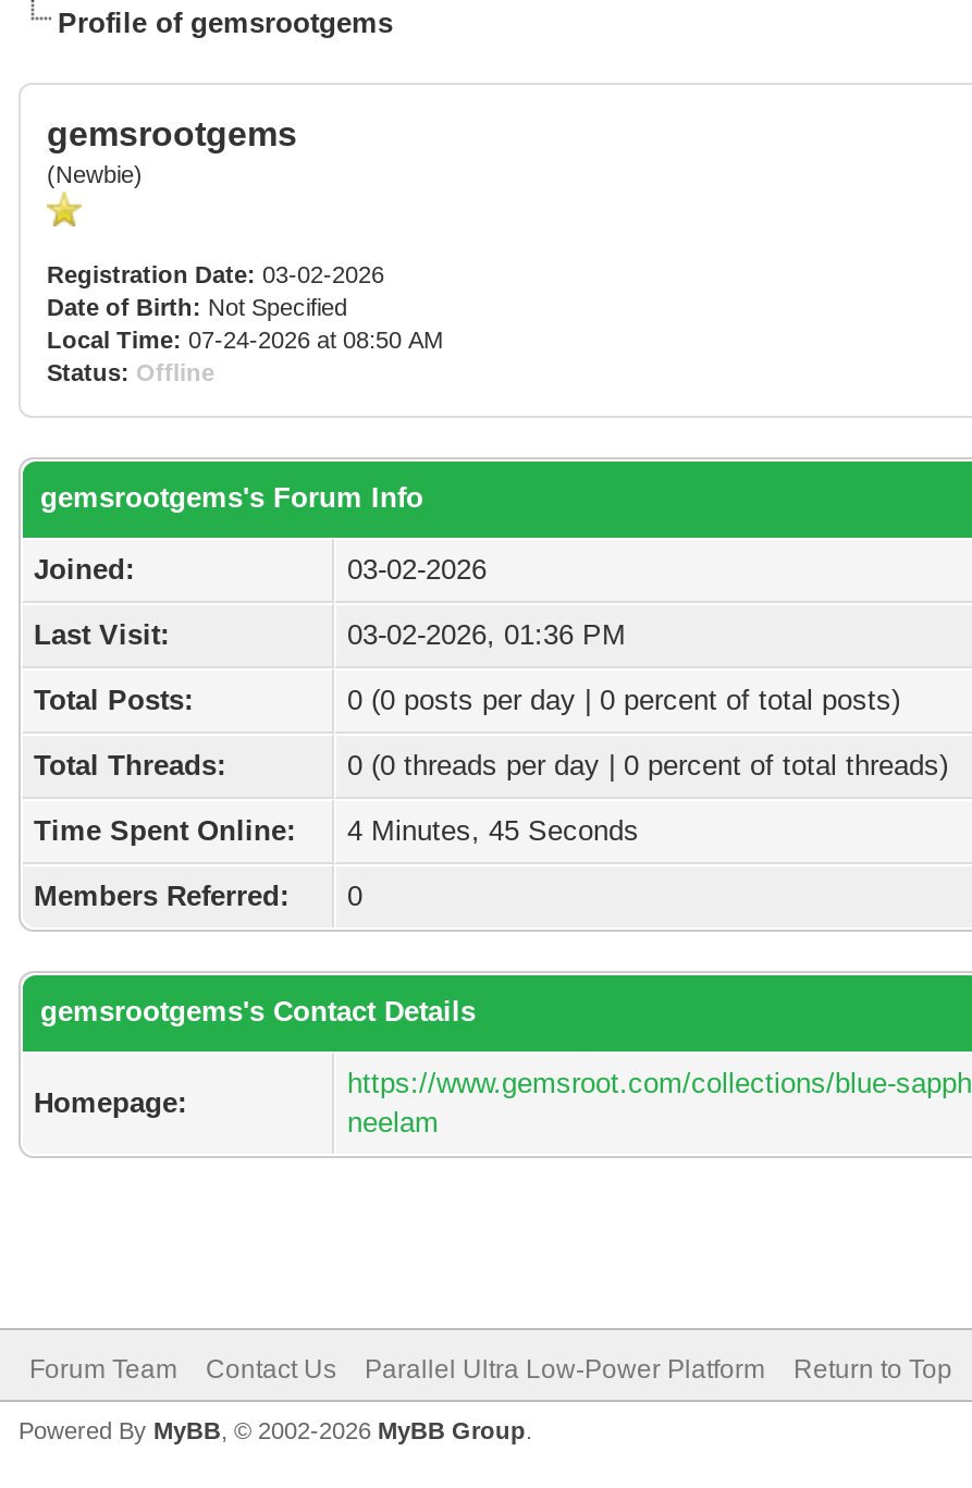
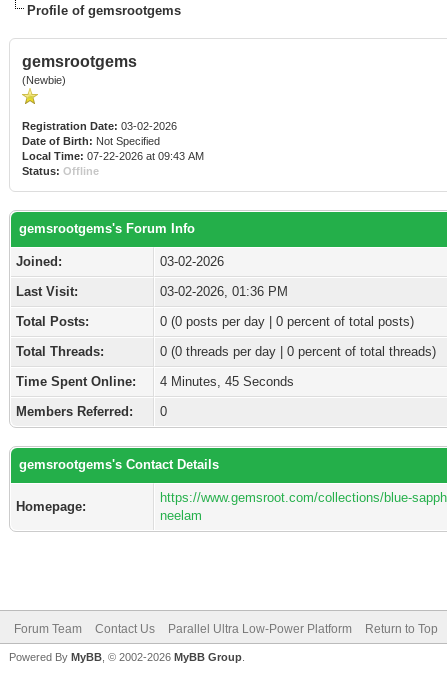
- Local Time: 07-24-2026 at 08:50 AM
+ Local Time: 07-22-2026 at 09:43 AM
